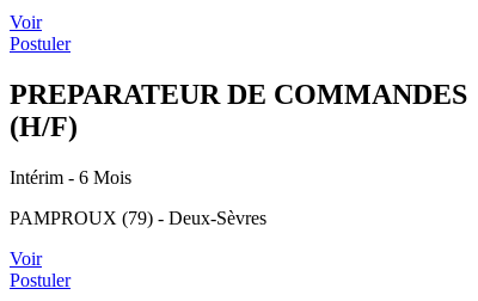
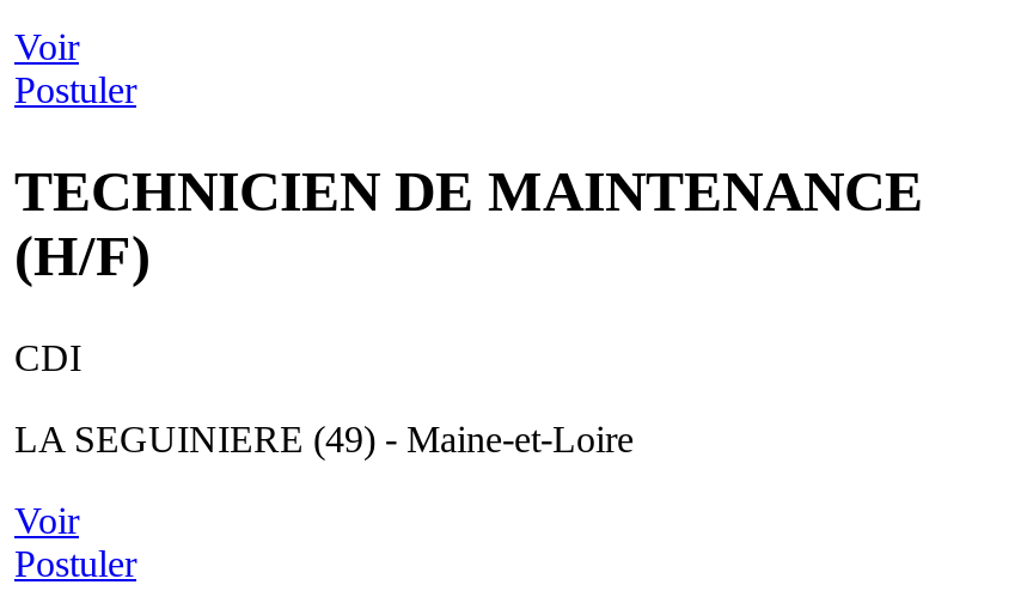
- PREPARATEUR DE COMMANDES
+ TECHNICIEN DE MAINTENANCE

- Intérim - 6 Mois
+ CDI

- PAMPROUX (79) - Deux-Sèvres
+ LA SEGUINIERE (49) - Maine-et-Loire
